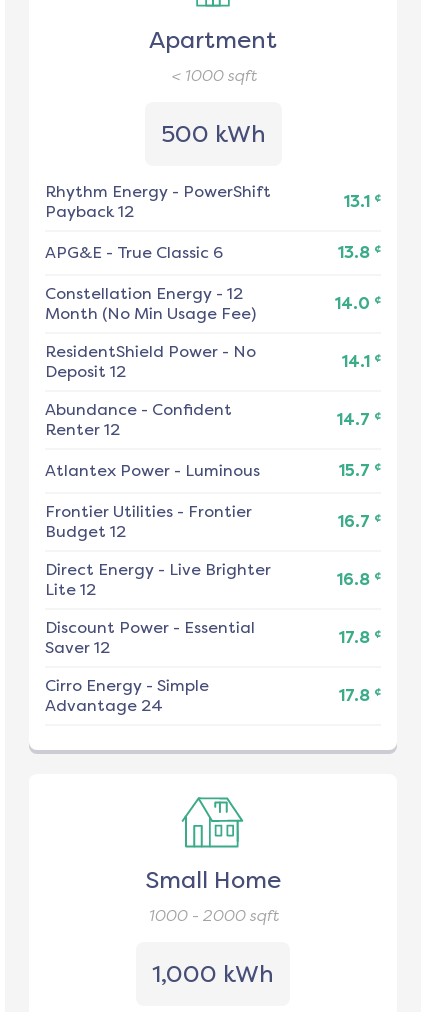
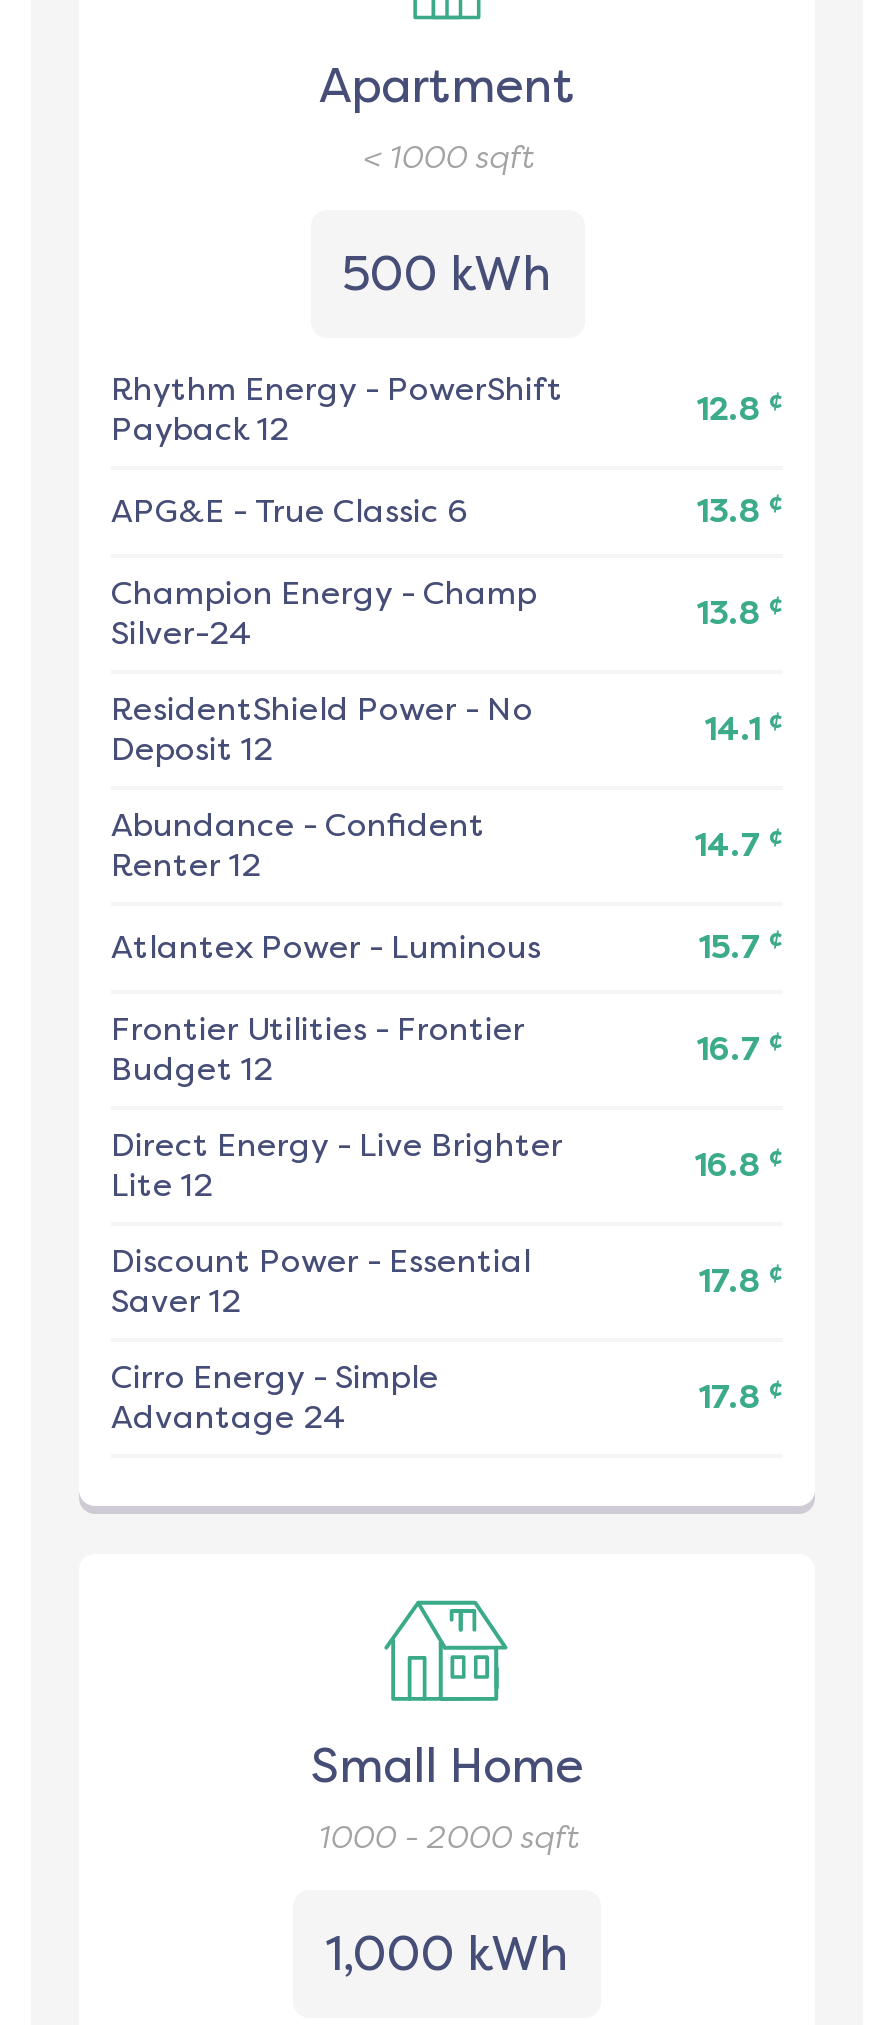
- 13.1 ¢
+ 12.8 ¢

- Constellation Energy - 12
- Month (No Min Usage Fee)
+ Champion Energy - Champ
+ Silver-24

- 14.0 ¢
+ 13.8 ¢
